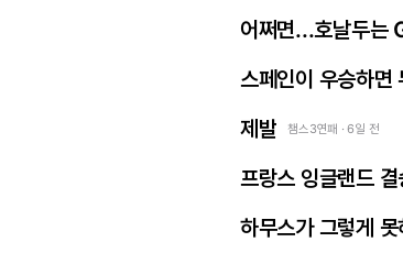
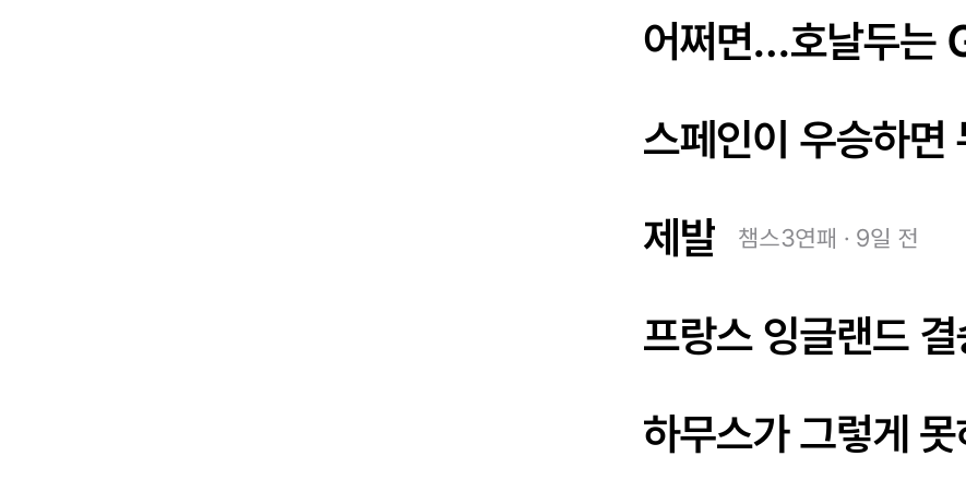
- 챔스3연패 · 6일 전
+ 챔스3연패 · 9일 전
